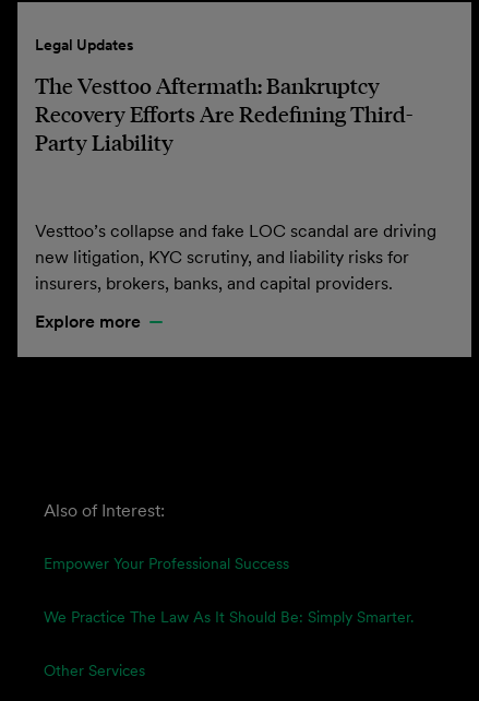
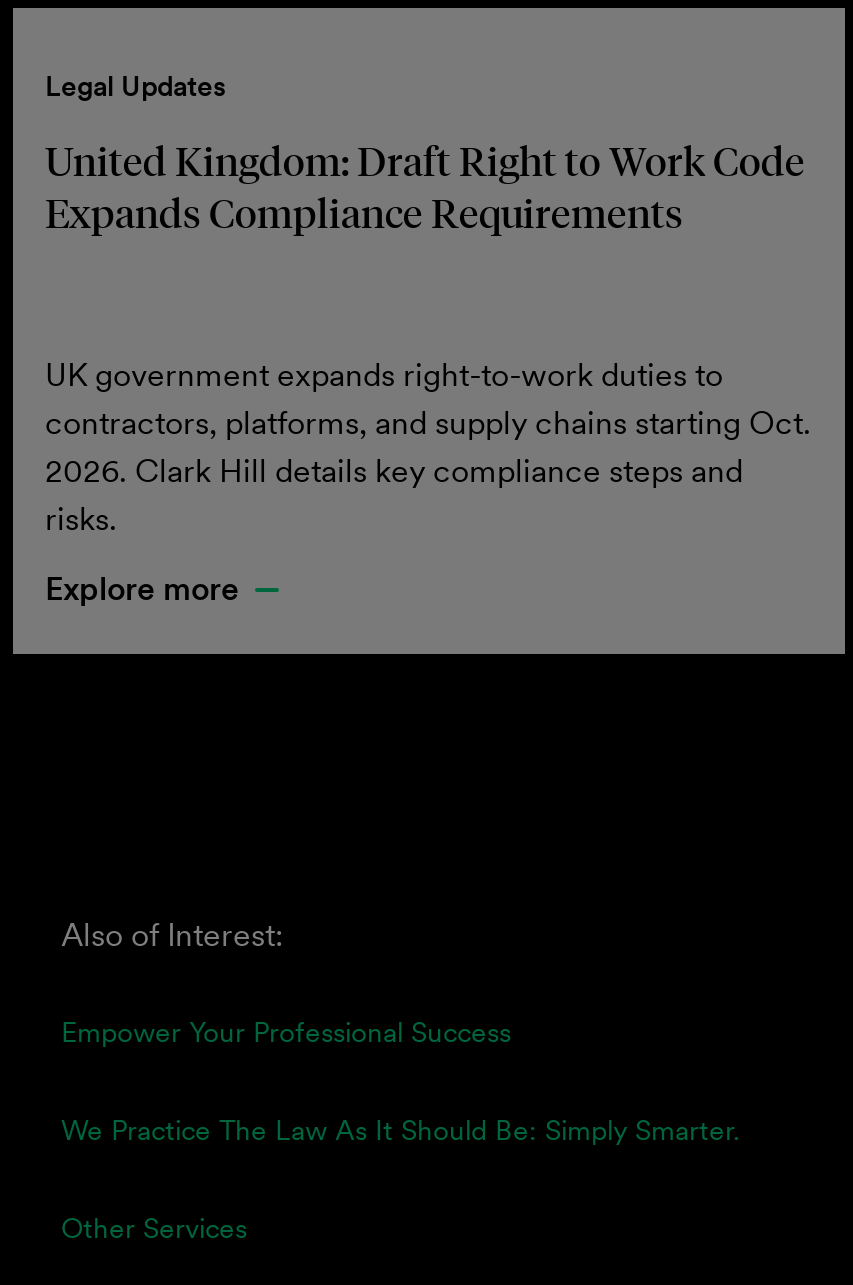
- The Vesttoo Aftermath: Bankruptcy
- Recovery Efforts Are Redefining Third-
- Party Liability
+ United Kingdom: Draft Right to Work Code
+ Expands Compliance Requirements

- Vesttoo’s collapse and fake LOC scandal are driving
- new litigation, KYC scrutiny, and liability risks for
- insurers, brokers, banks, and capital providers.
+ UK government expands right-to-work duties to
+ contractors, platforms, and supply chains starting Oct.
+ 2026. Clark Hill details key compliance steps and
+ risks.
